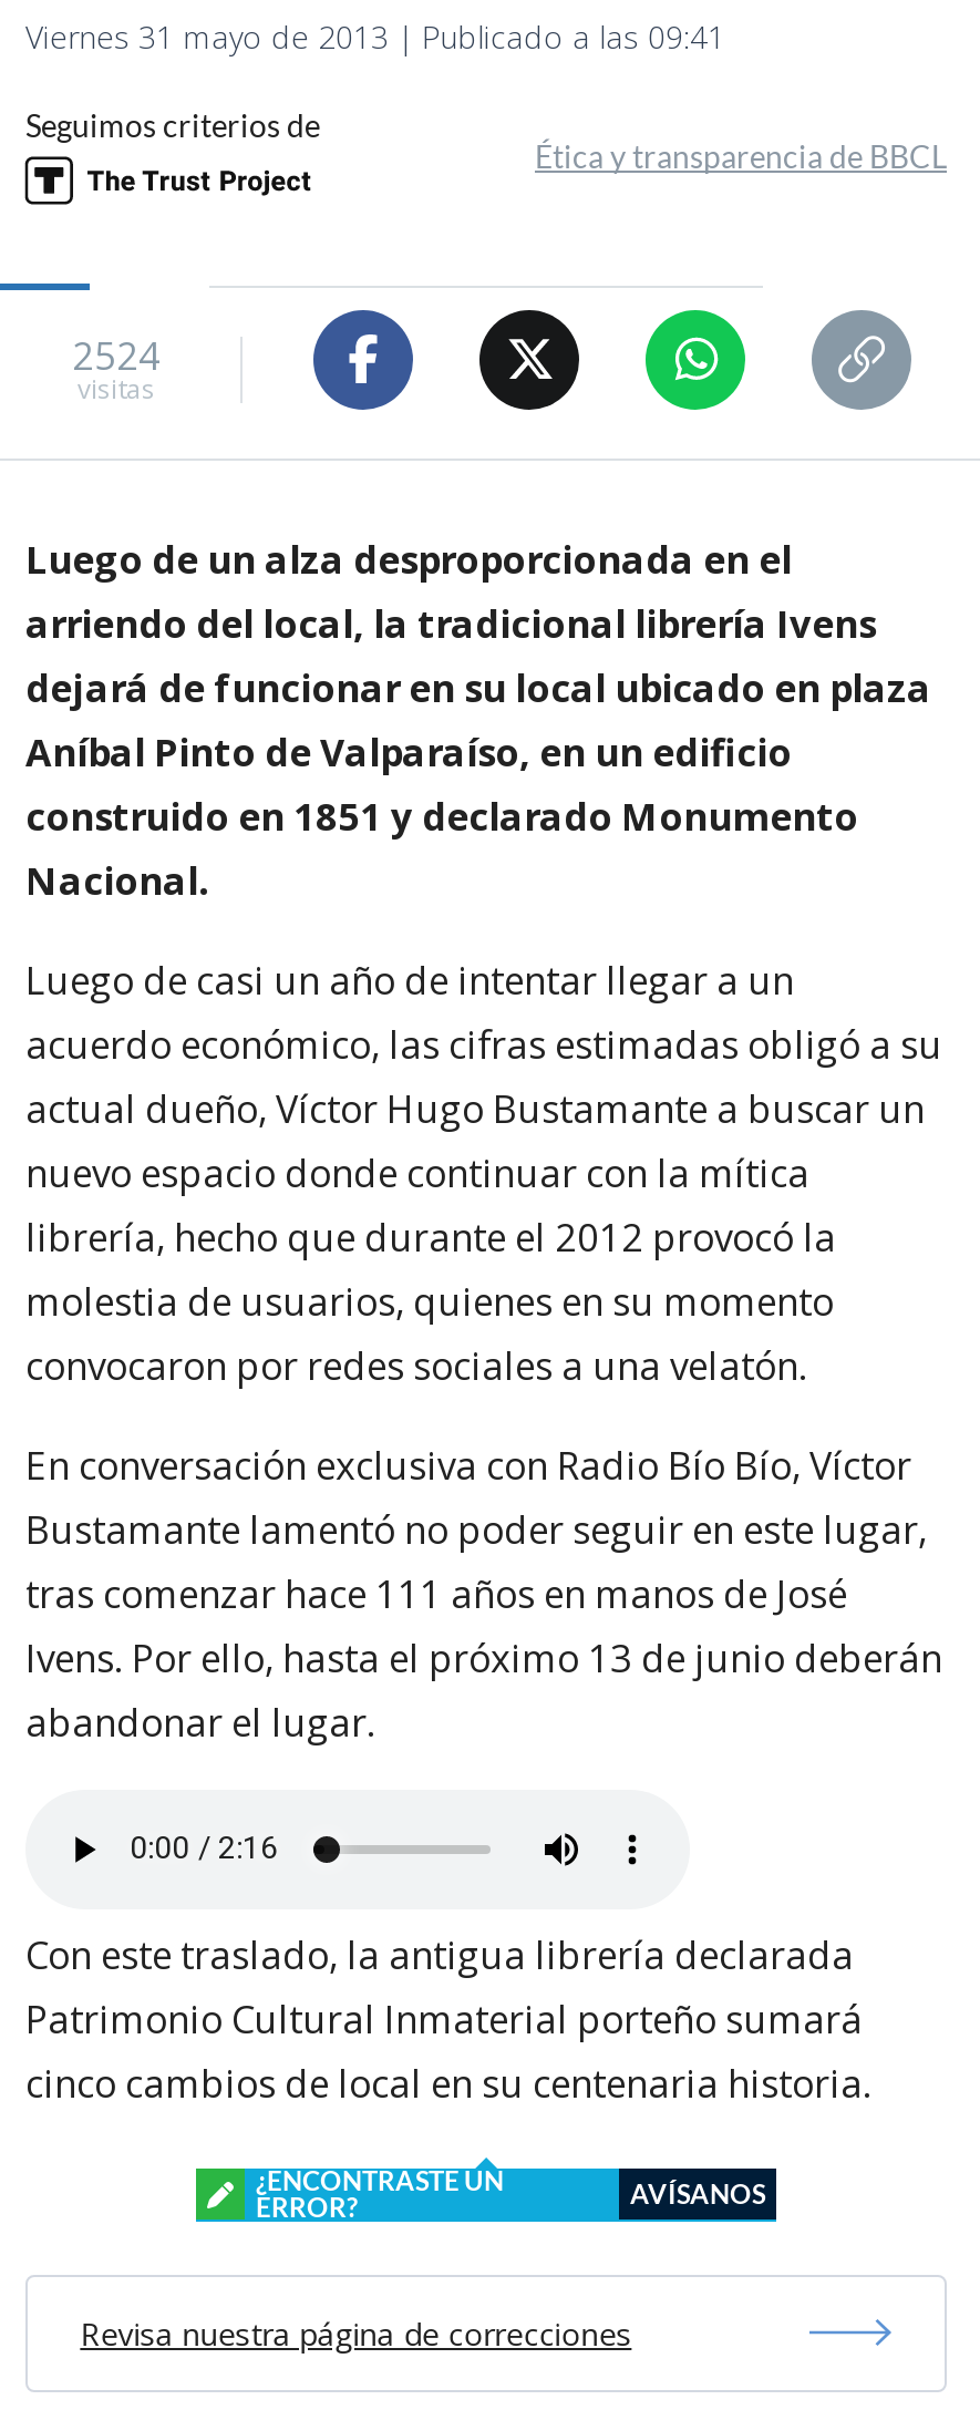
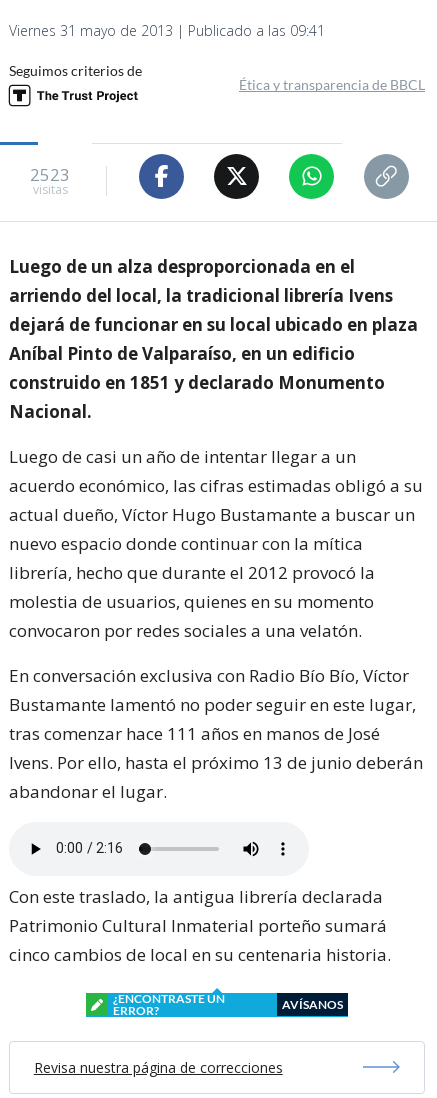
- 2524
+ 2523
